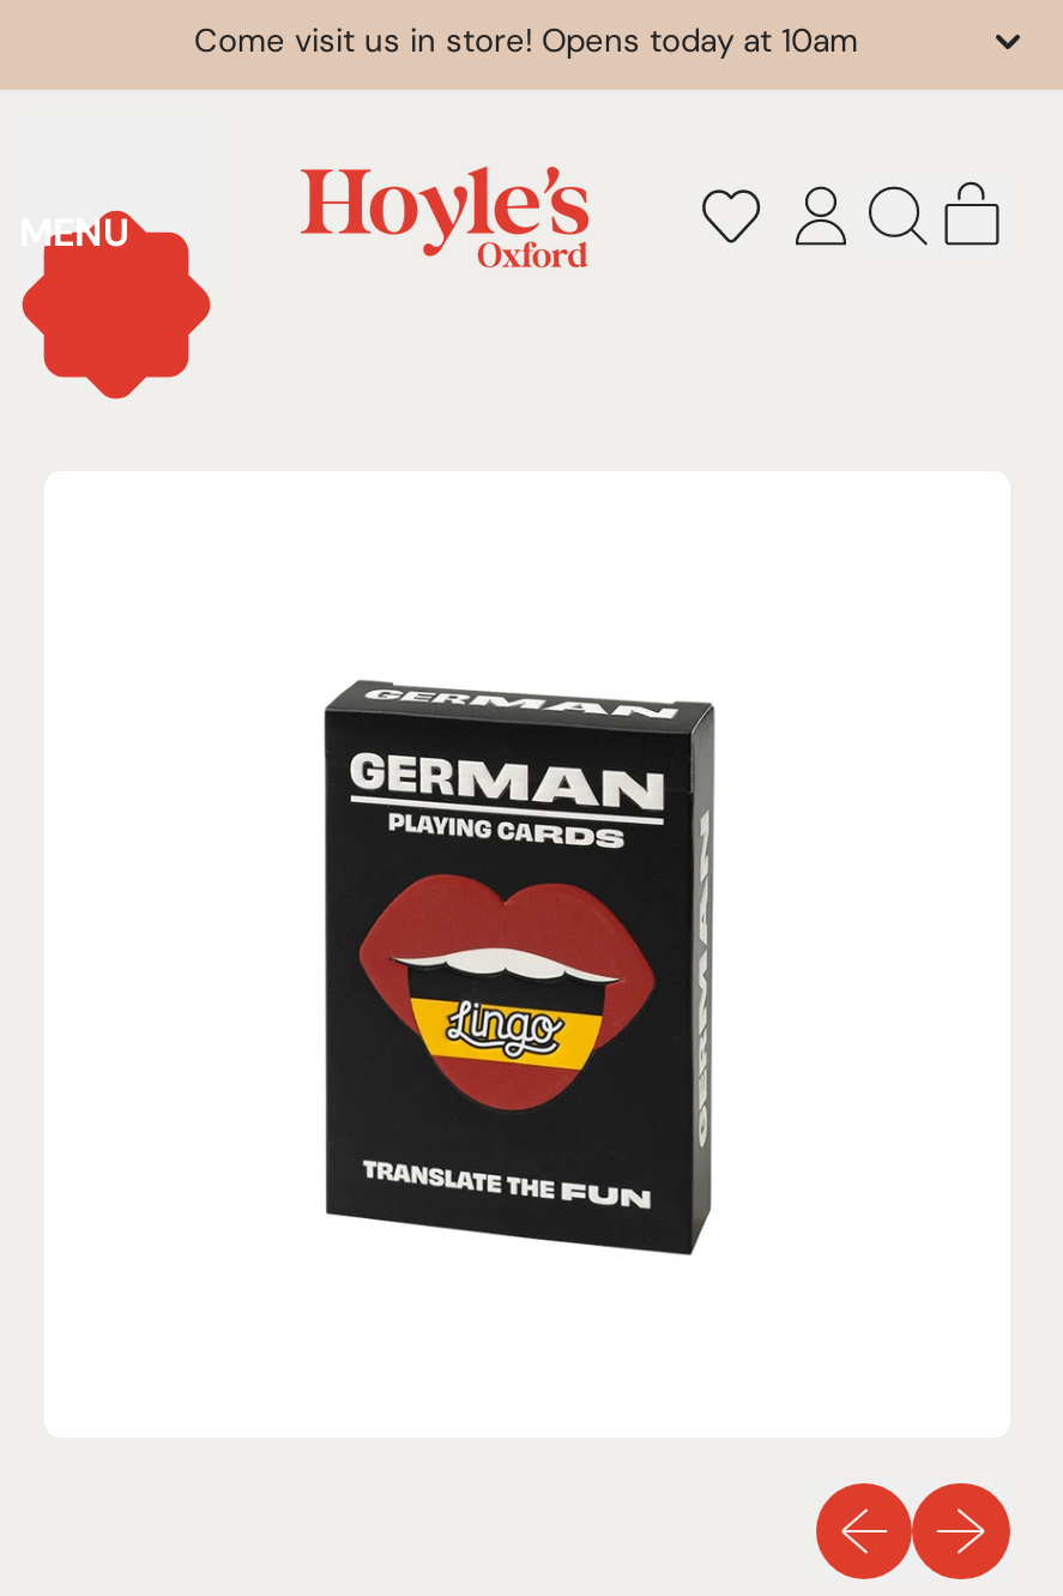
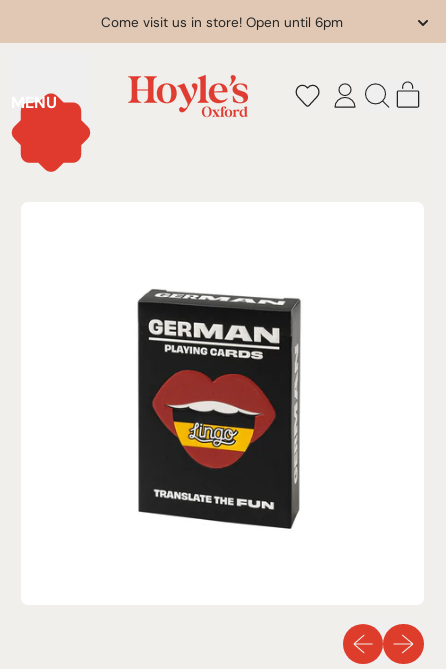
- Come visit us in store! Opens today at 10am
+ Come visit us in store! Open until 6pm
